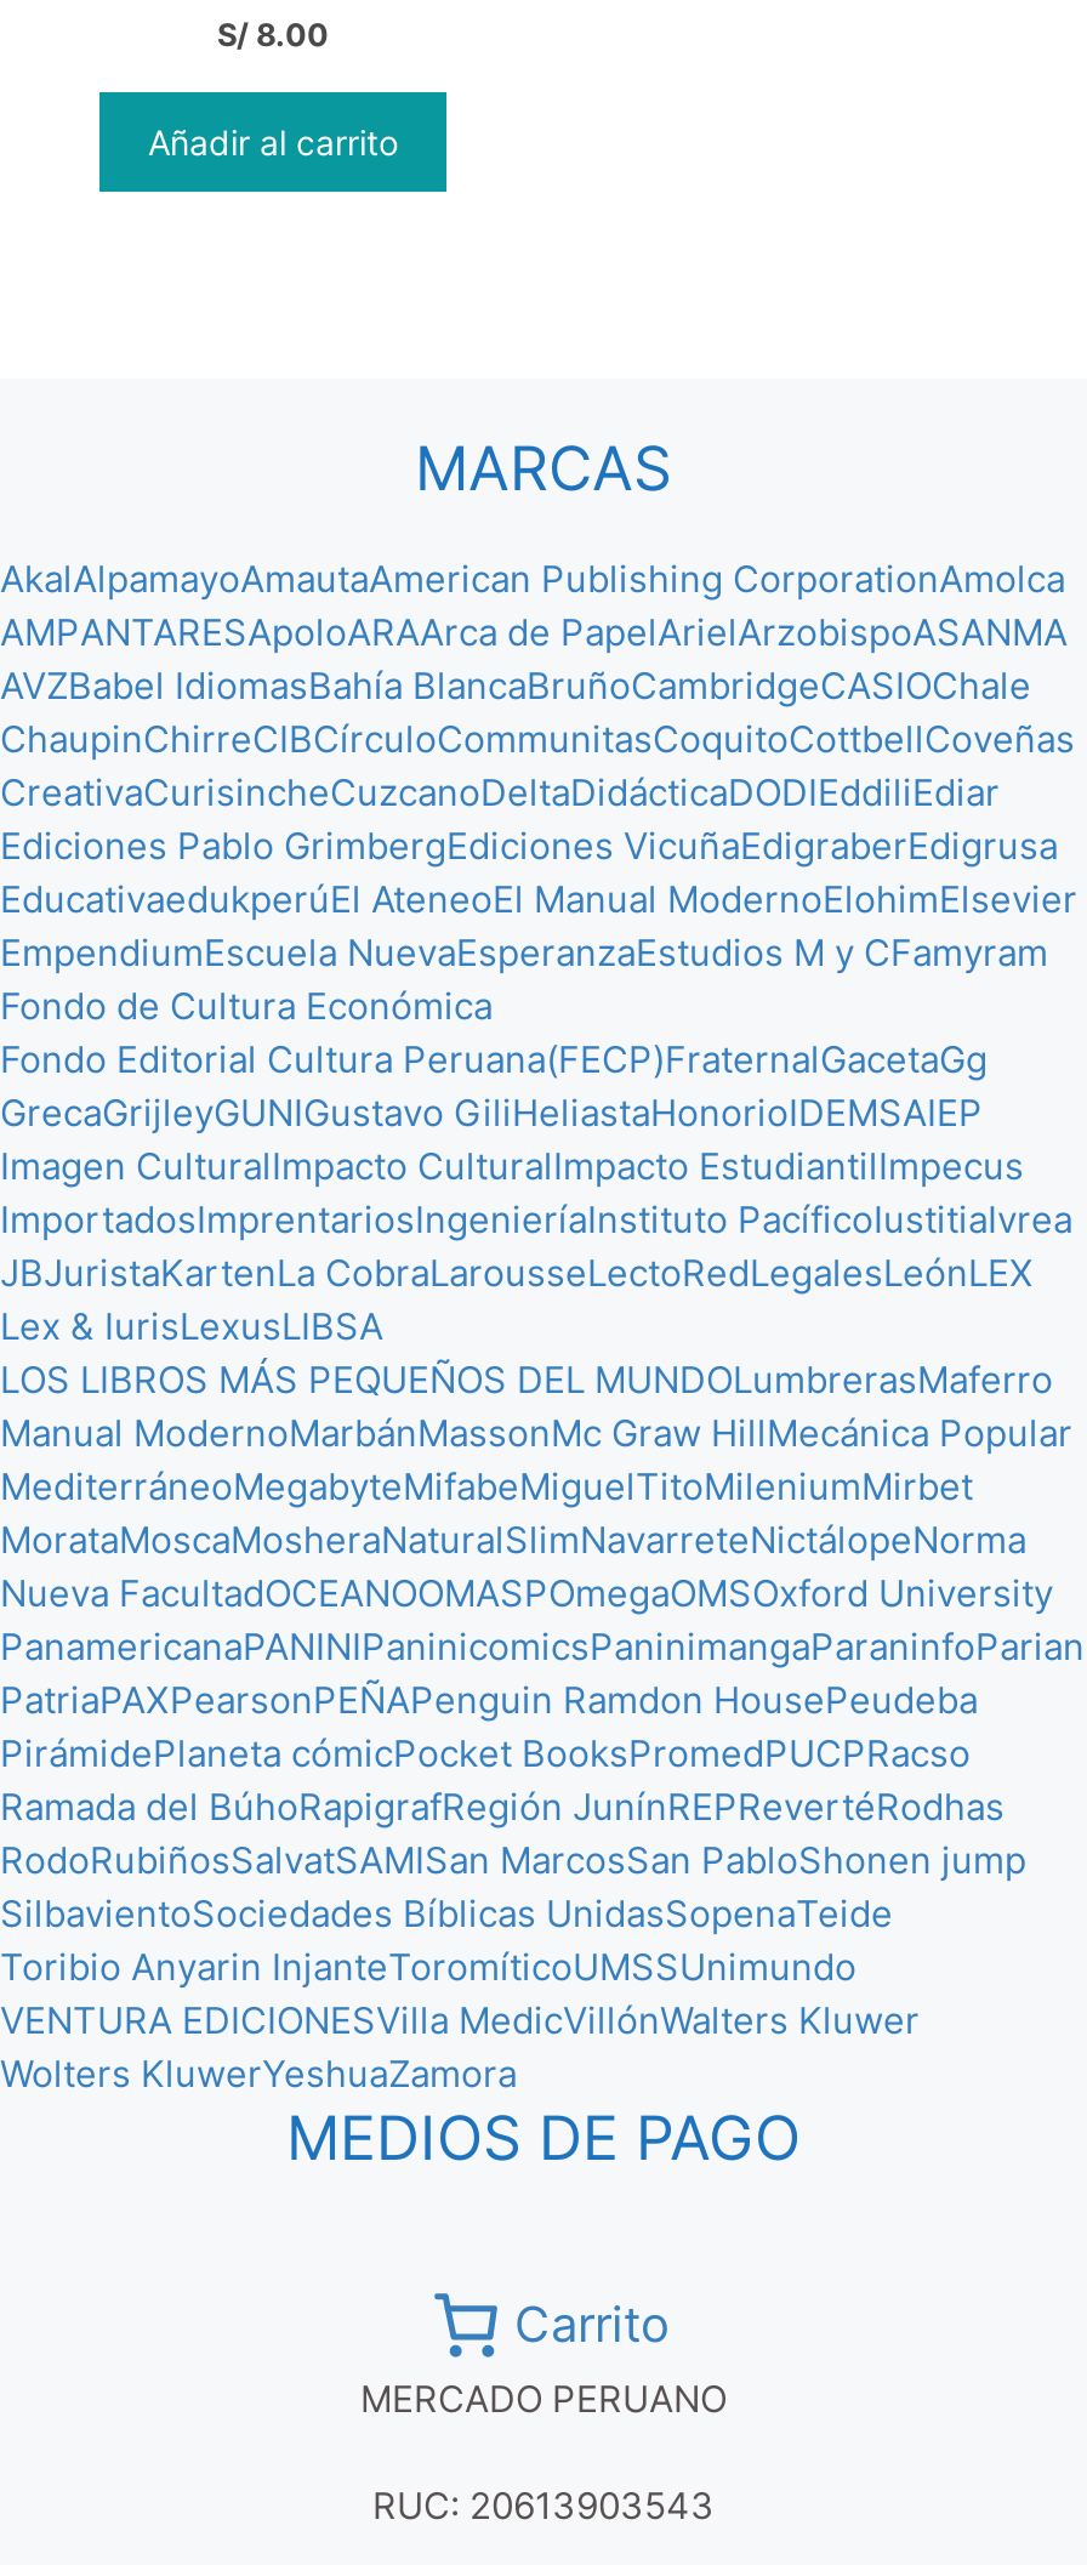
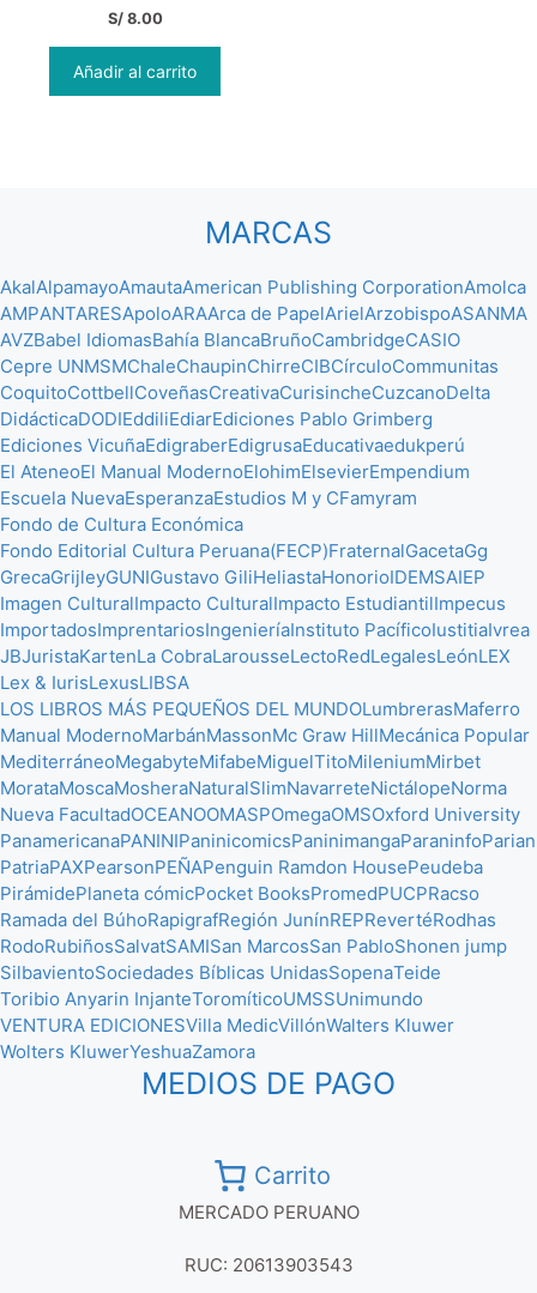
- AVZBabel IdiomasBahía BlancaBruñoCambridgeCASIOChale
- ChaupinChirreCIBCírculoCommunitasCoquitoCottbellCoveñas
- CreativaCurisincheCuzcanoDeltaDidácticaDODIEddiliEdiar
- Ediciones Pablo GrimbergEdiciones VicuñaEdigraberEdigrusa
- EducativaedukperúEl AteneoEl Manual ModernoElohimElsevier
- EmpendiumEscuela NuevaEsperanzaEstudios M y CFamyram
+ AVZBabel IdiomasBahía BlancaBruñoCambridgeCASIO
+ Cepre UNMSMChaleChaupinChirreCIBCírculoCommunitas
+ CoquitoCottbellCoveñasCreativaCurisincheCuzcanoDelta
+ DidácticaDODIEddiliEdiarEdiciones Pablo Grimberg
+ Ediciones VicuñaEdigraberEdigrusaEducativaedukperú
+ El AteneoEl Manual ModernoElohimElsevierEmpendium
+ Escuela NuevaEsperanzaEstudios M y CFamyram
